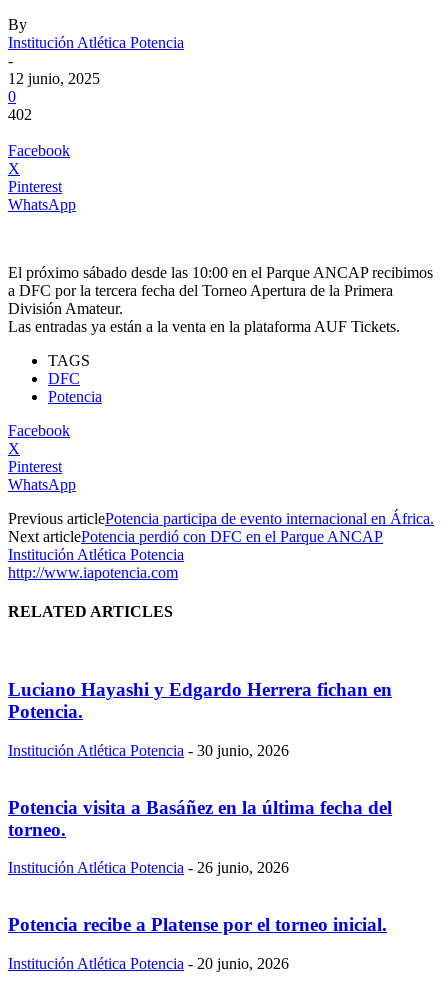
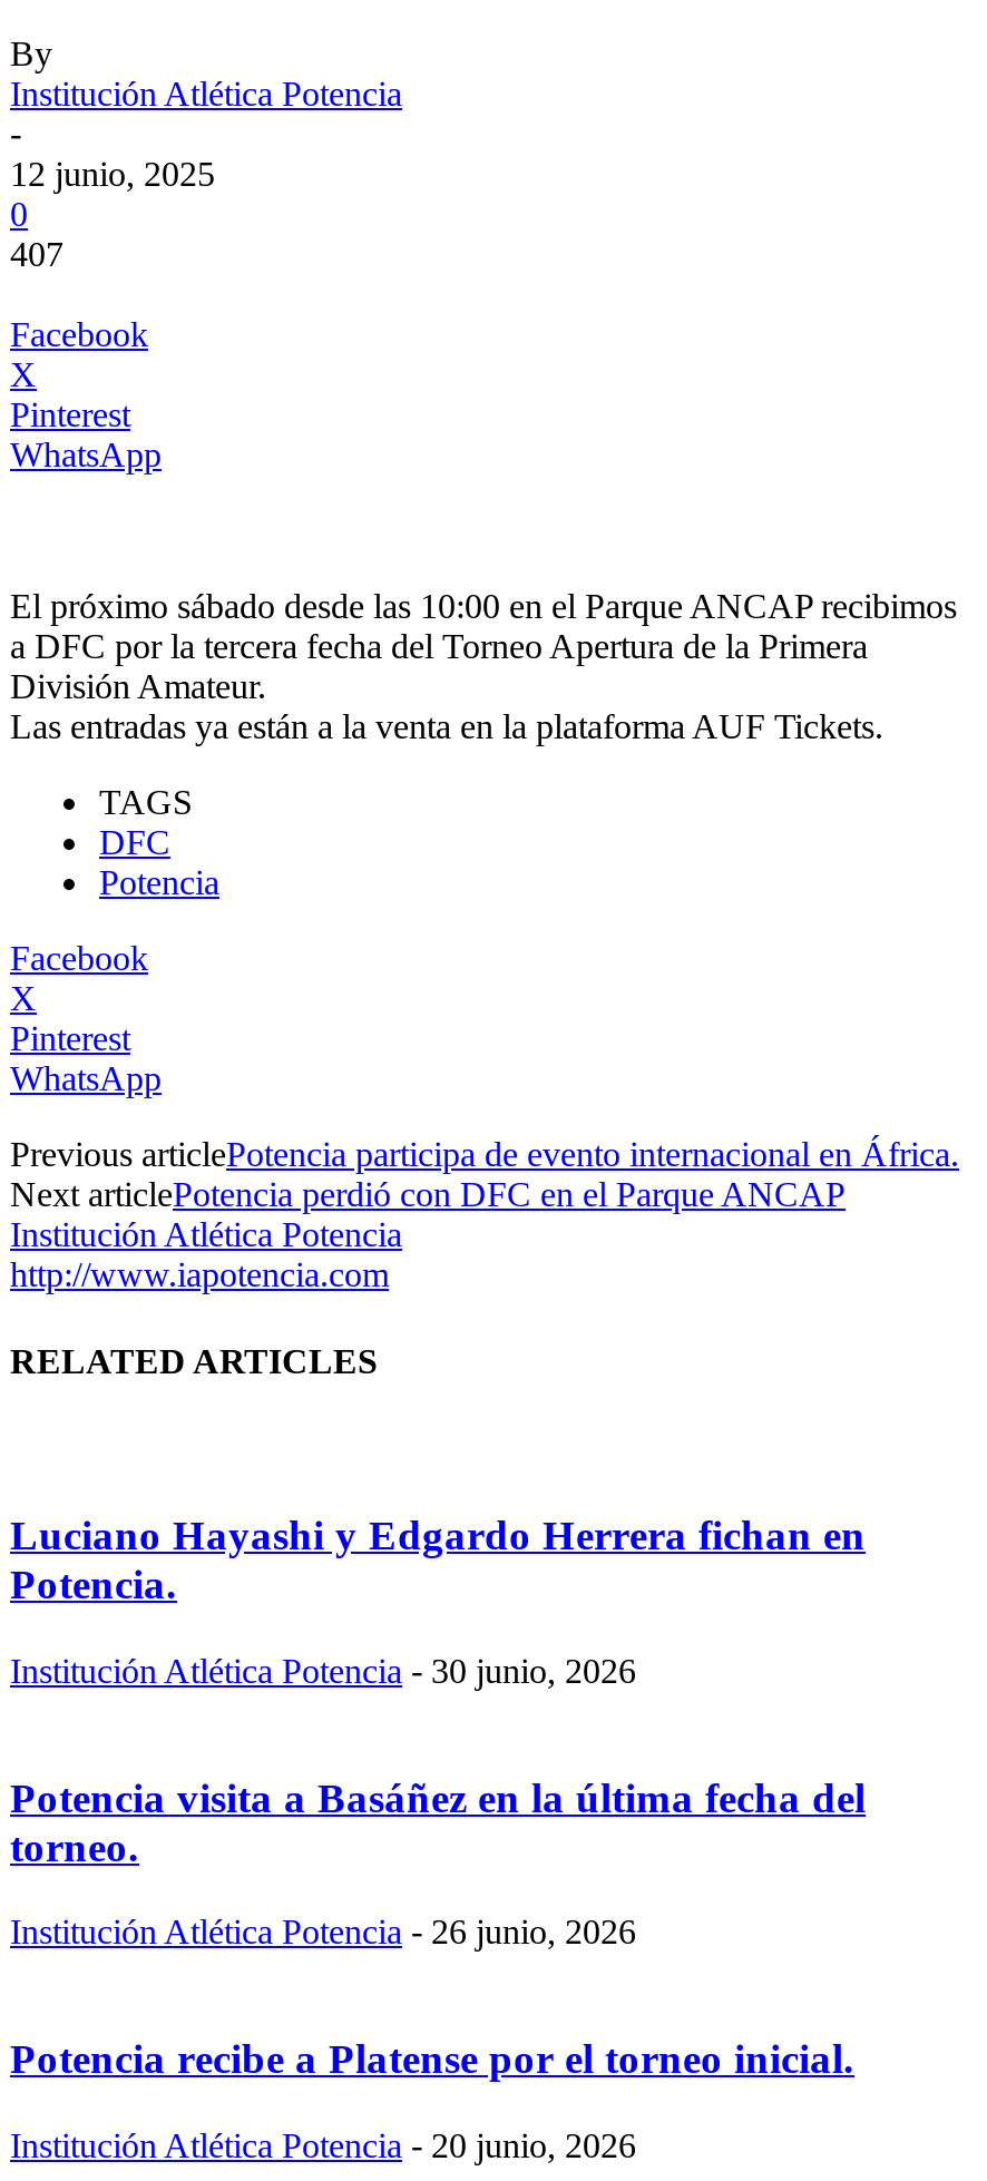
- 402
+ 407
